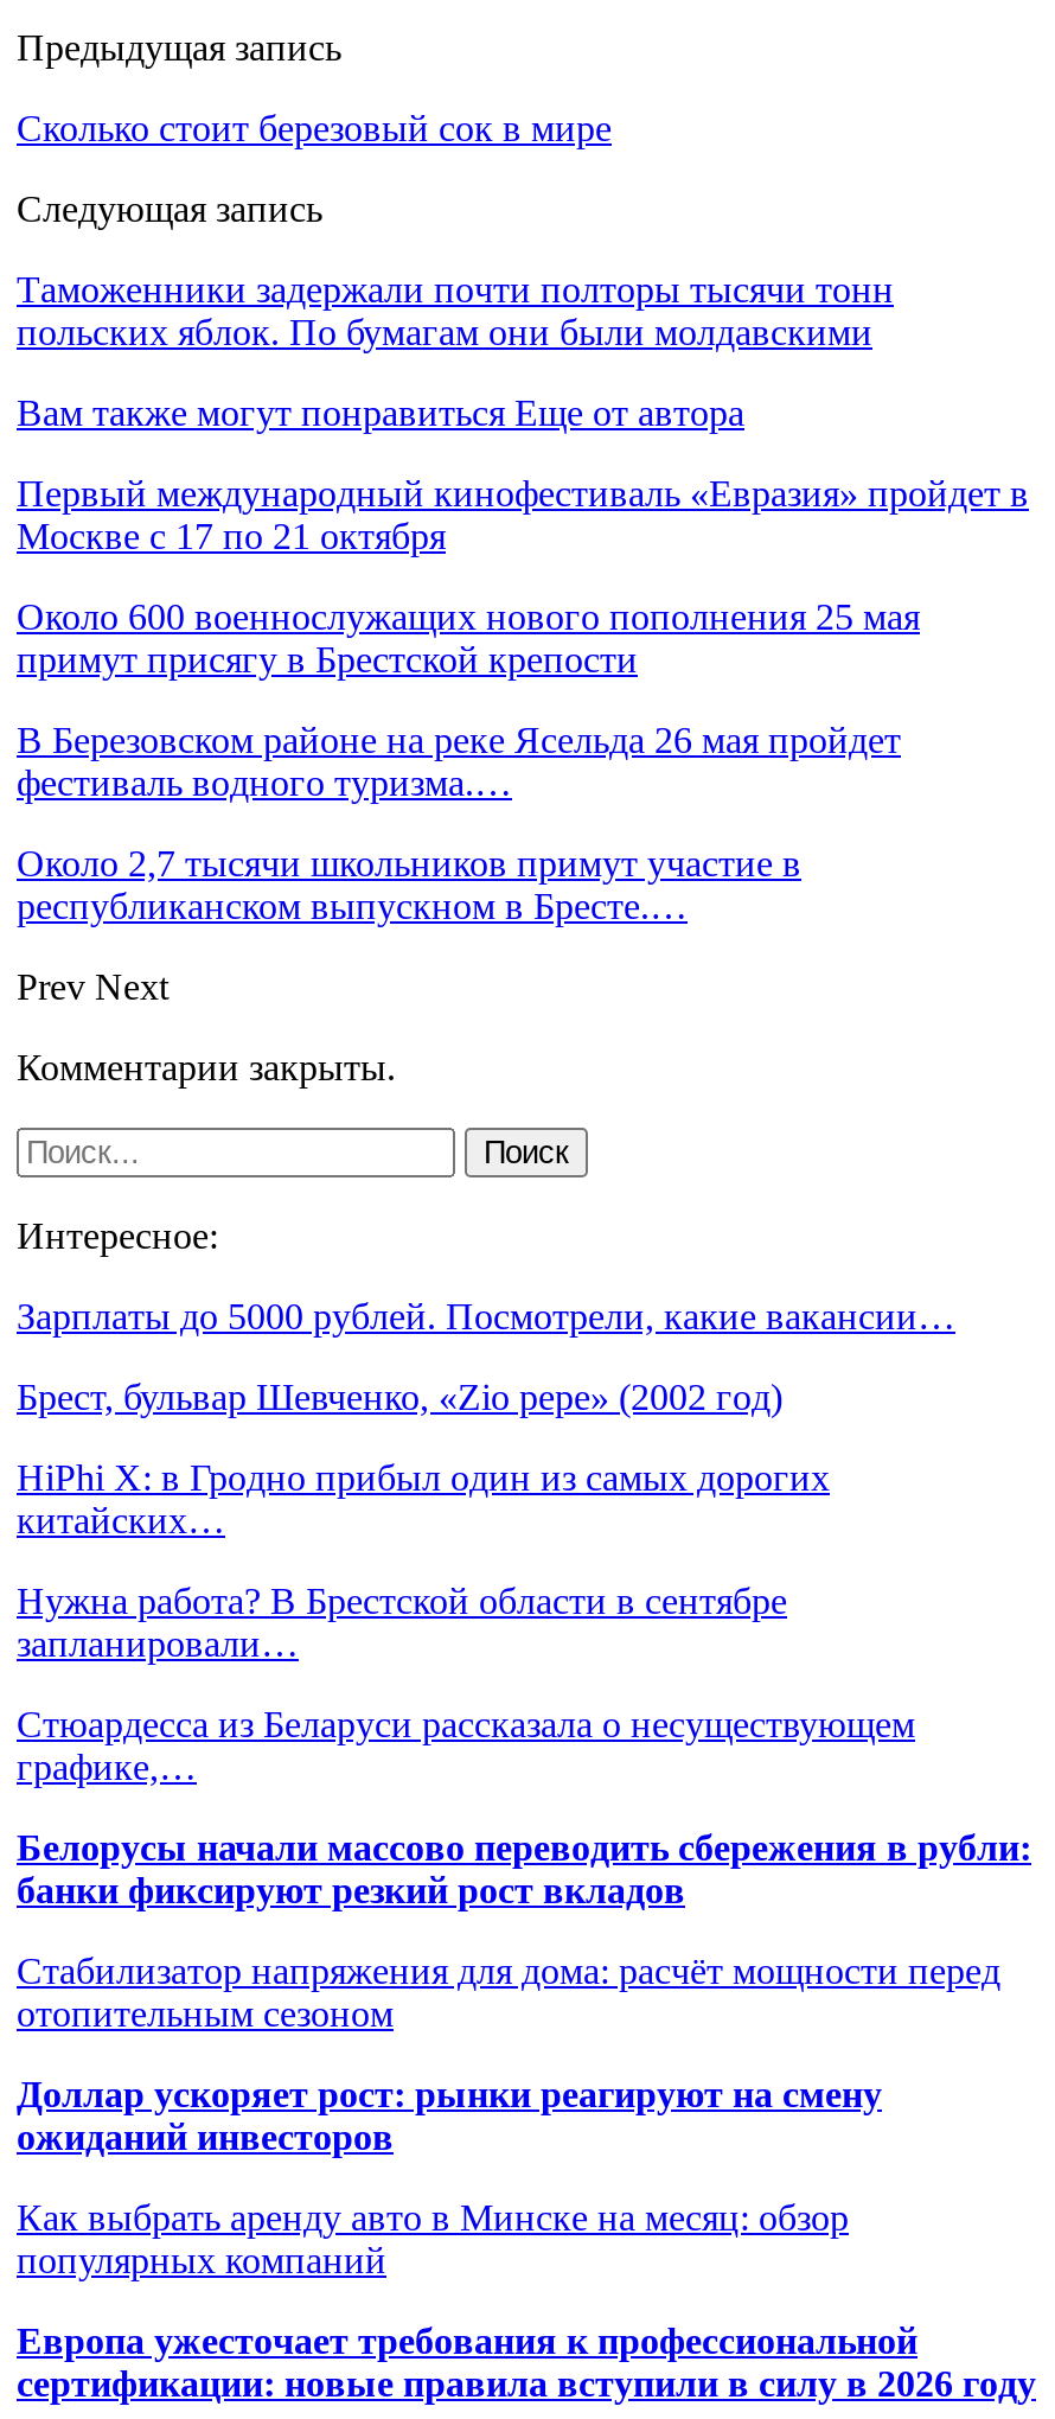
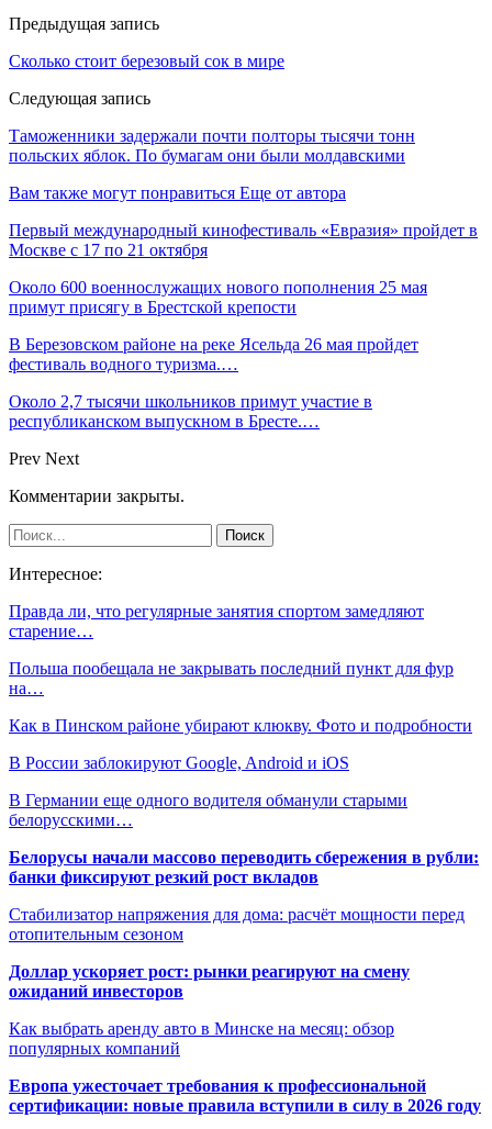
- Зарплаты до 5000 рублей. Посмотрели, какие вакансии…
+ Правда ли, что регулярные занятия спортом замедляют
+ старение…

- Брест, бульвар Шевченко, «Zio pepe» (2002 год)
+ Польша пообещала не закрывать последний пункт для фур
+ на…

- HiPhi X: в Гродно прибыл один из самых дорогих
- китайских…
+ Как в Пинском районе убирают клюкву. Фото и подробности

- Нужна работа? В Брестской области в сентябре
- запланировали…
+ В России заблокируют Google, Android и iOS

- Стюардесса из Беларуси рассказала о несуществующем
- графике,…
+ В Германии еще одного водителя обманули старыми
+ белорусскими…
